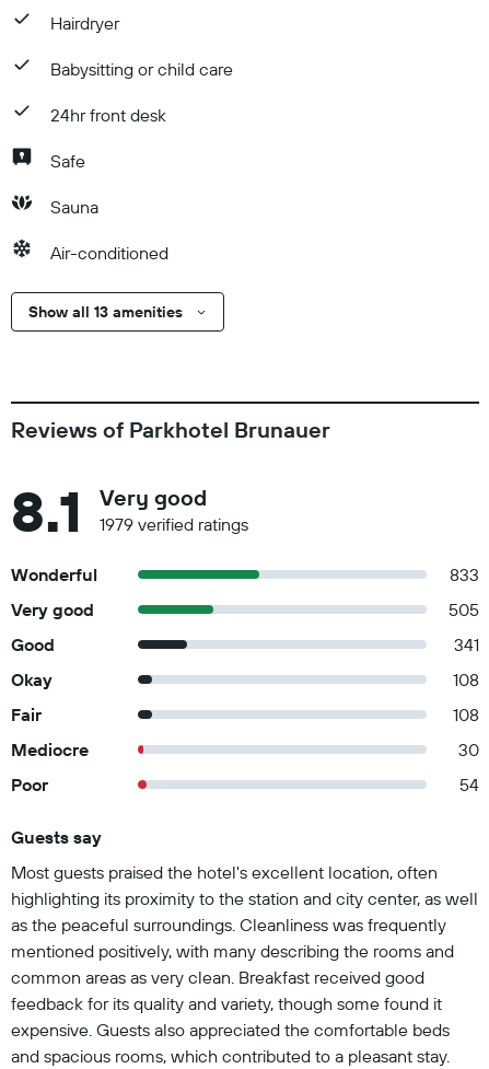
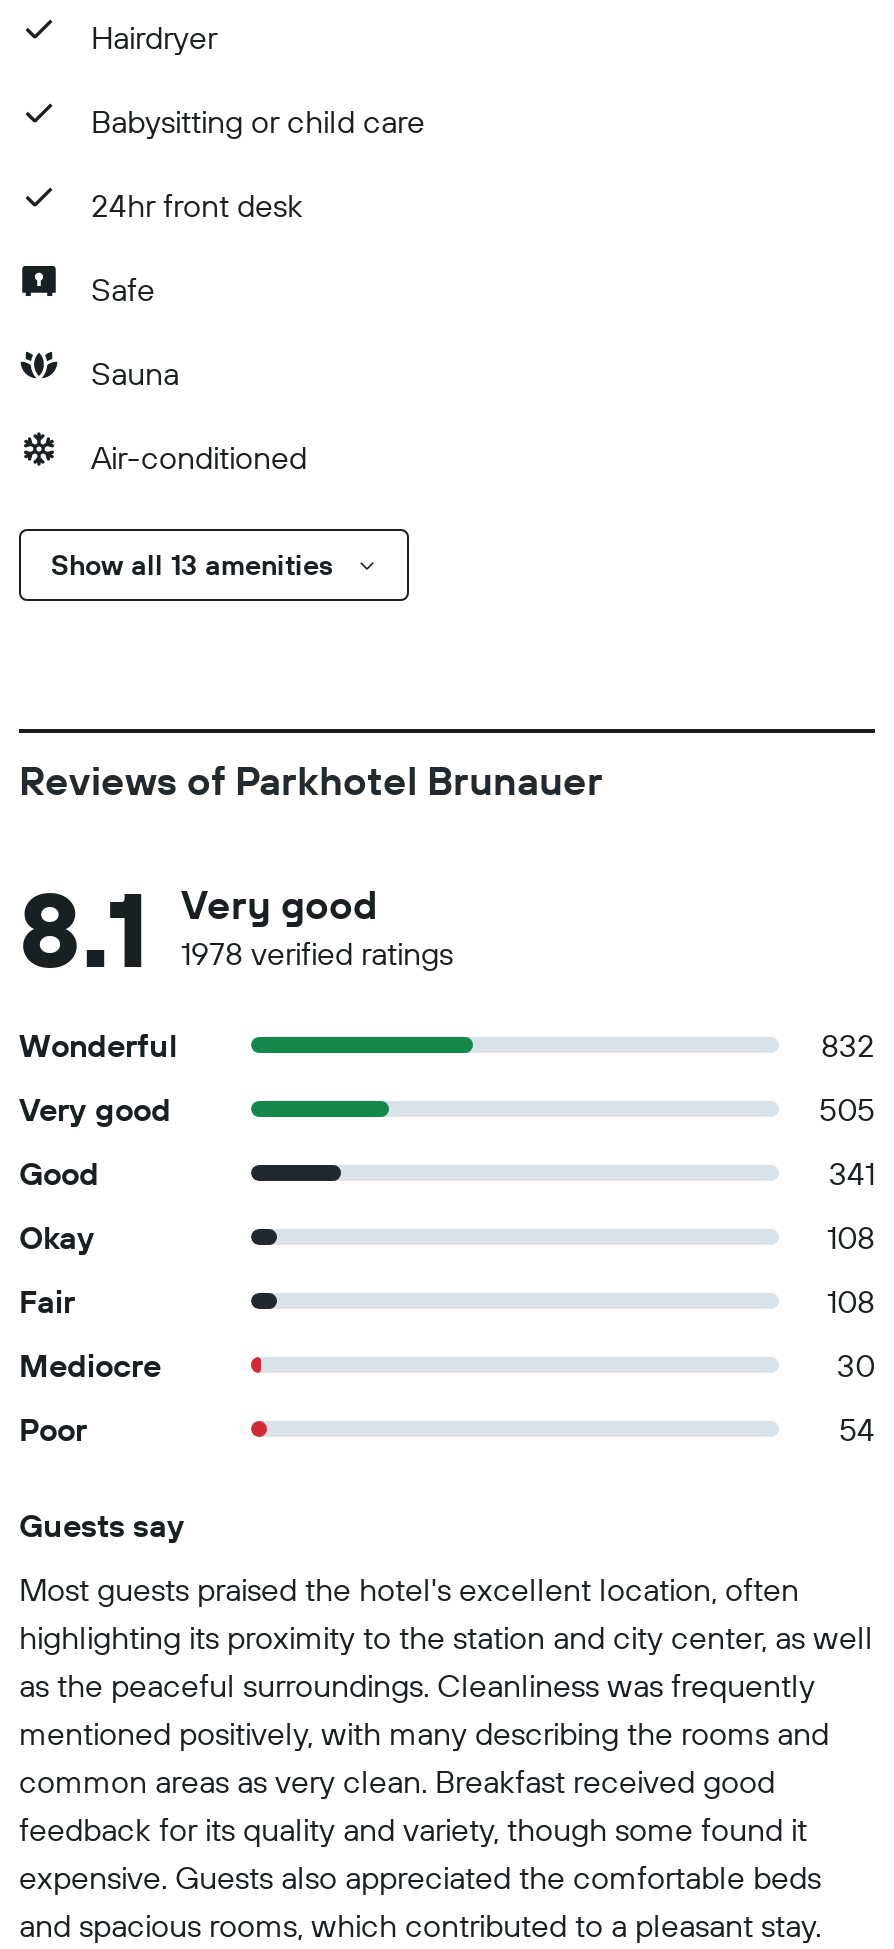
- 1979 verified ratings
+ 1978 verified ratings

- 833
+ 832
